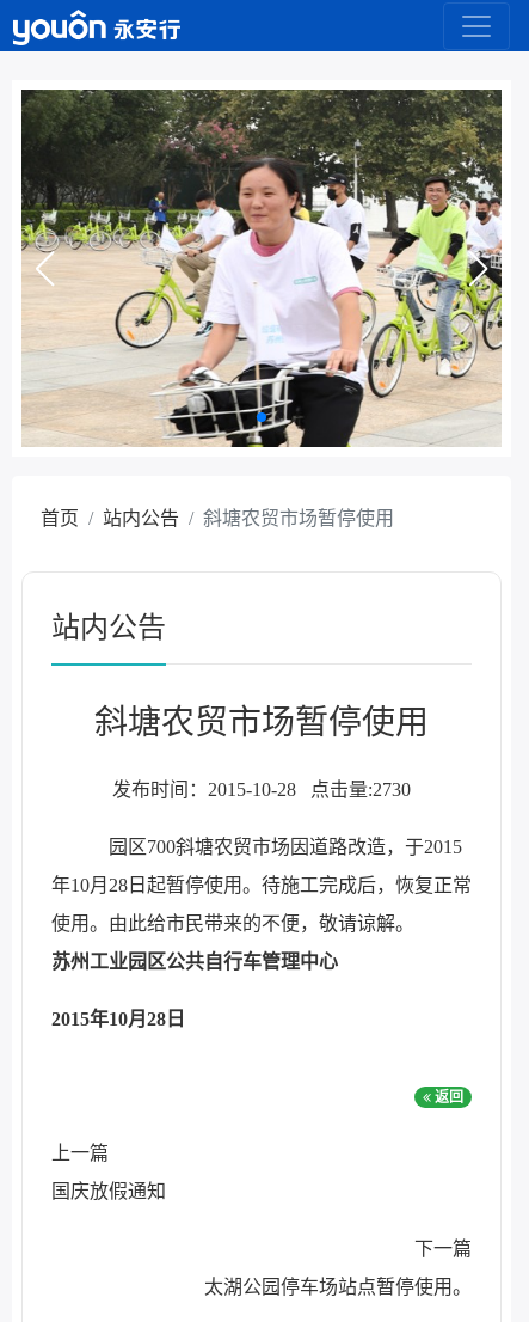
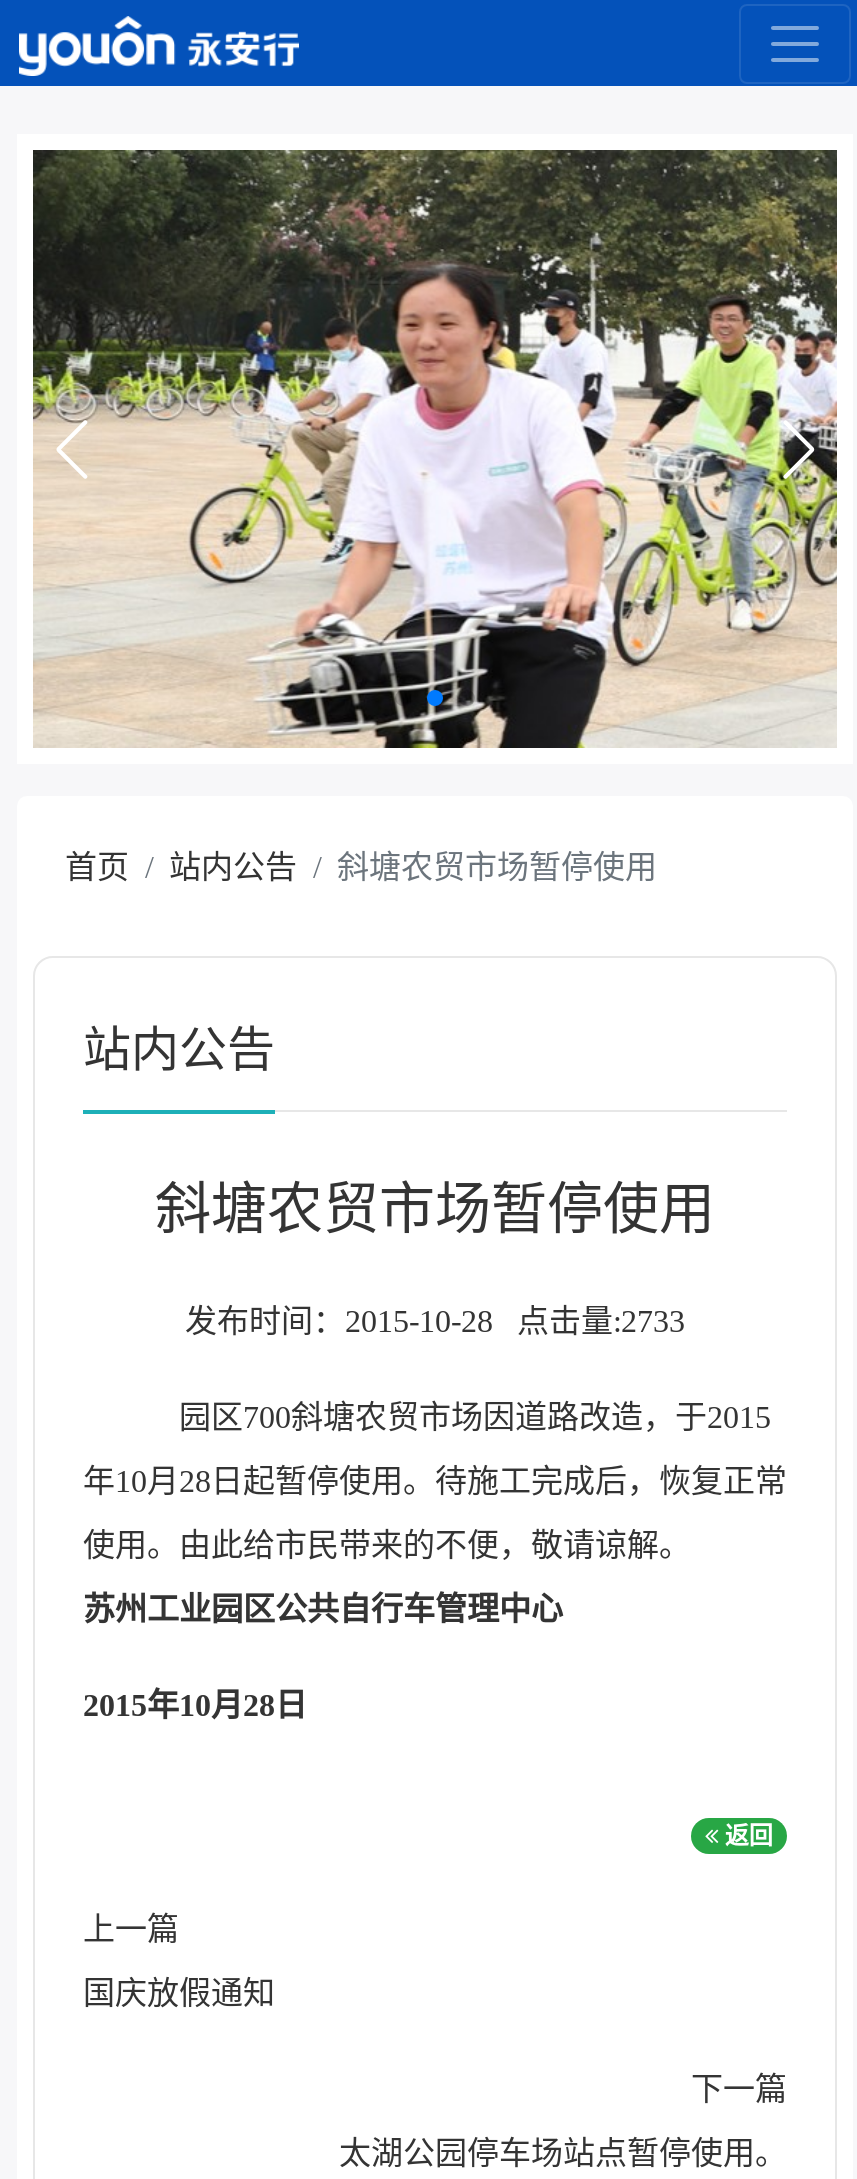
- 发布时间：2015-10-28 点击量:2730
+ 发布时间：2015-10-28 点击量:2733
